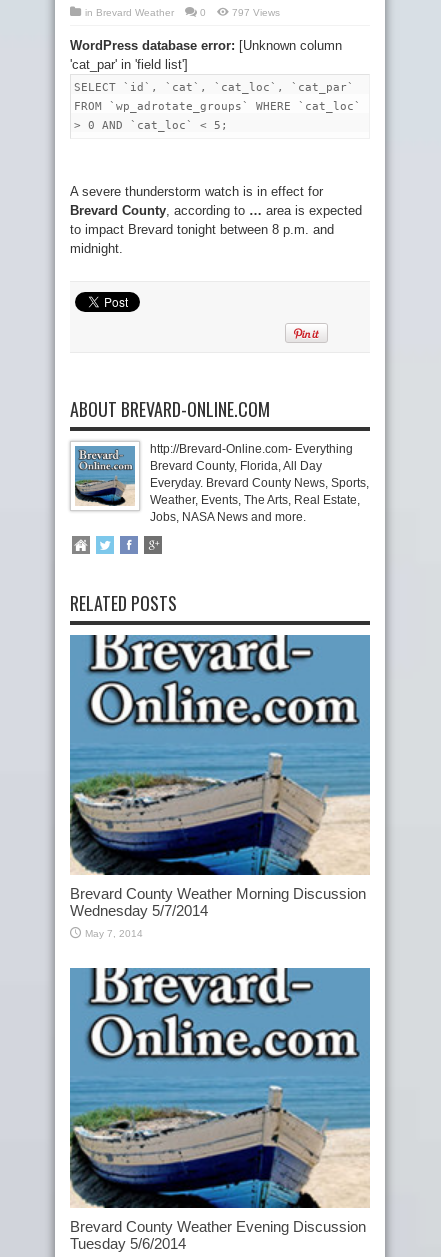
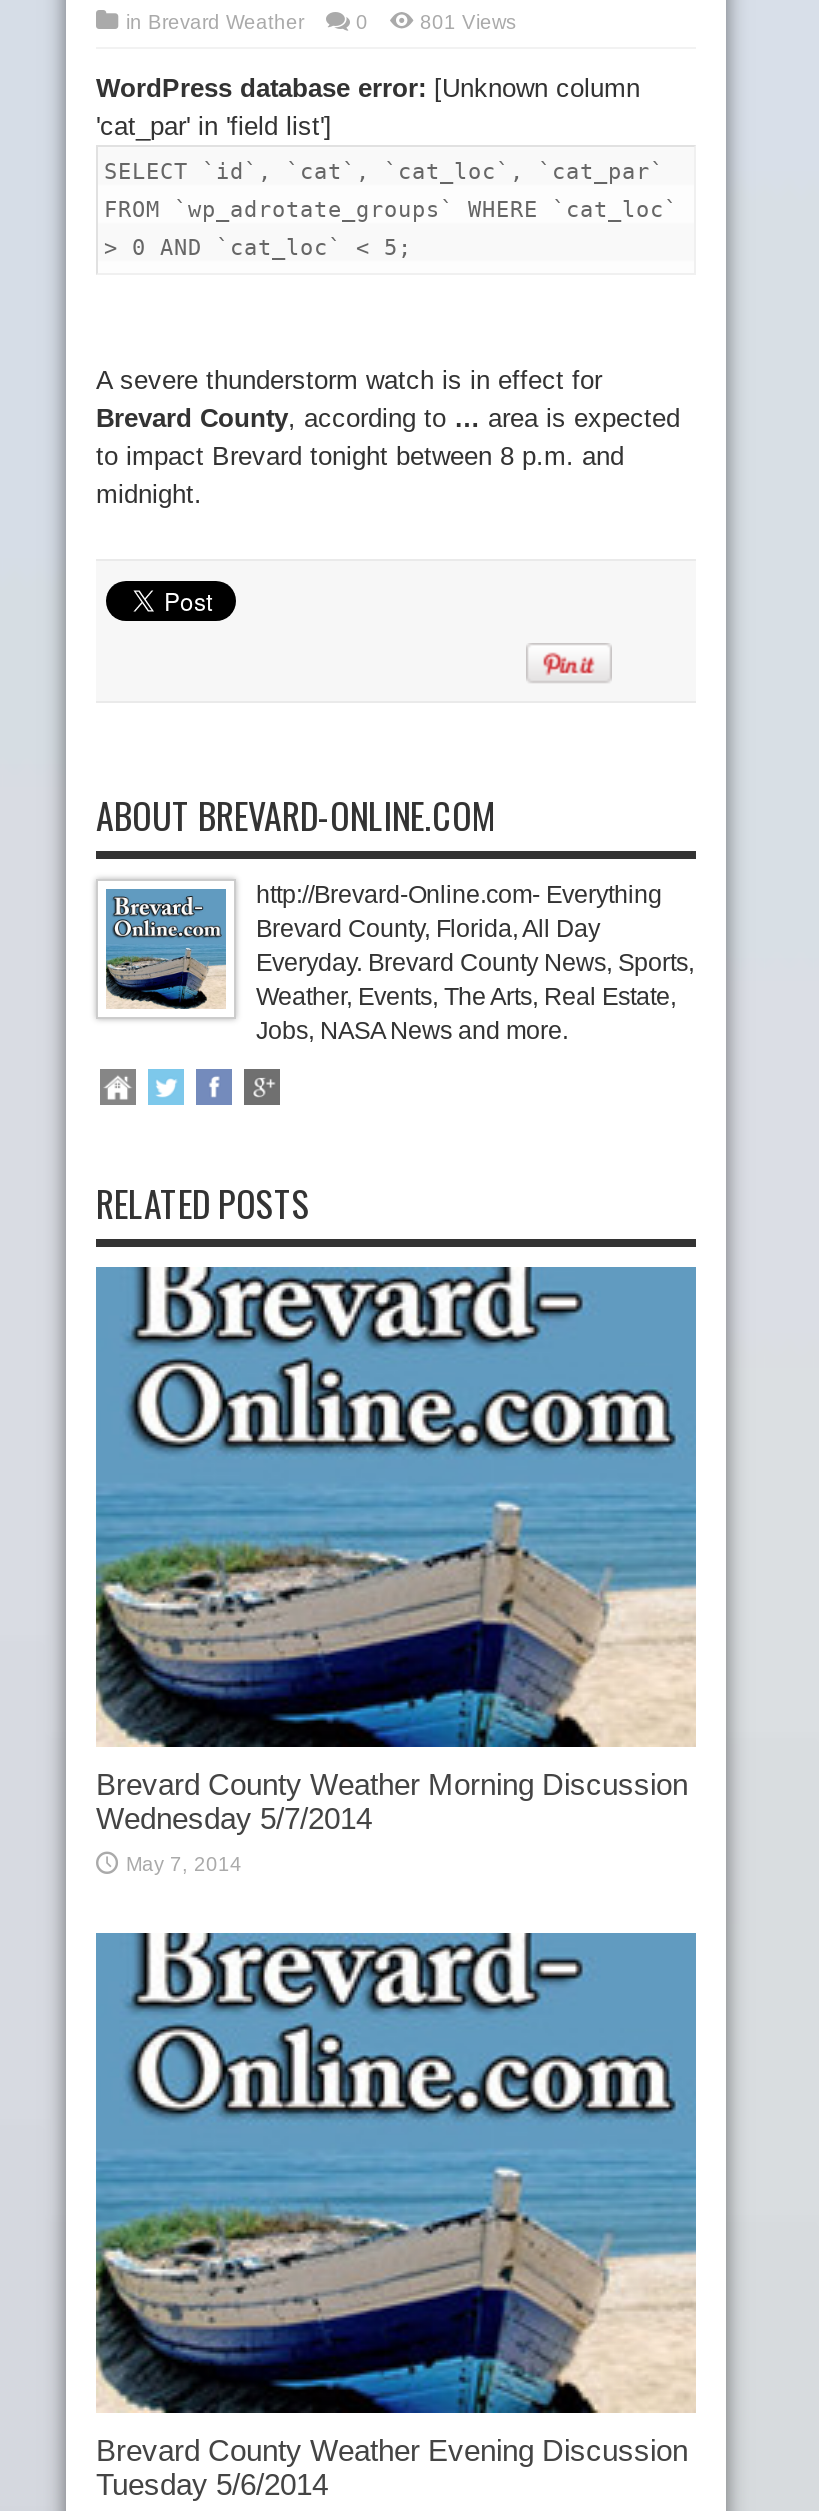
- 797 Views
+ 801 Views
